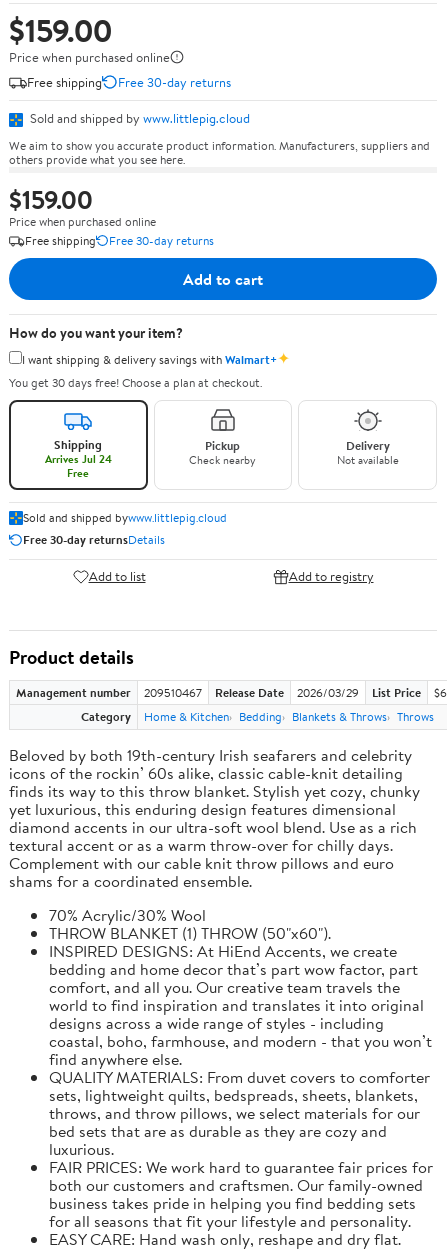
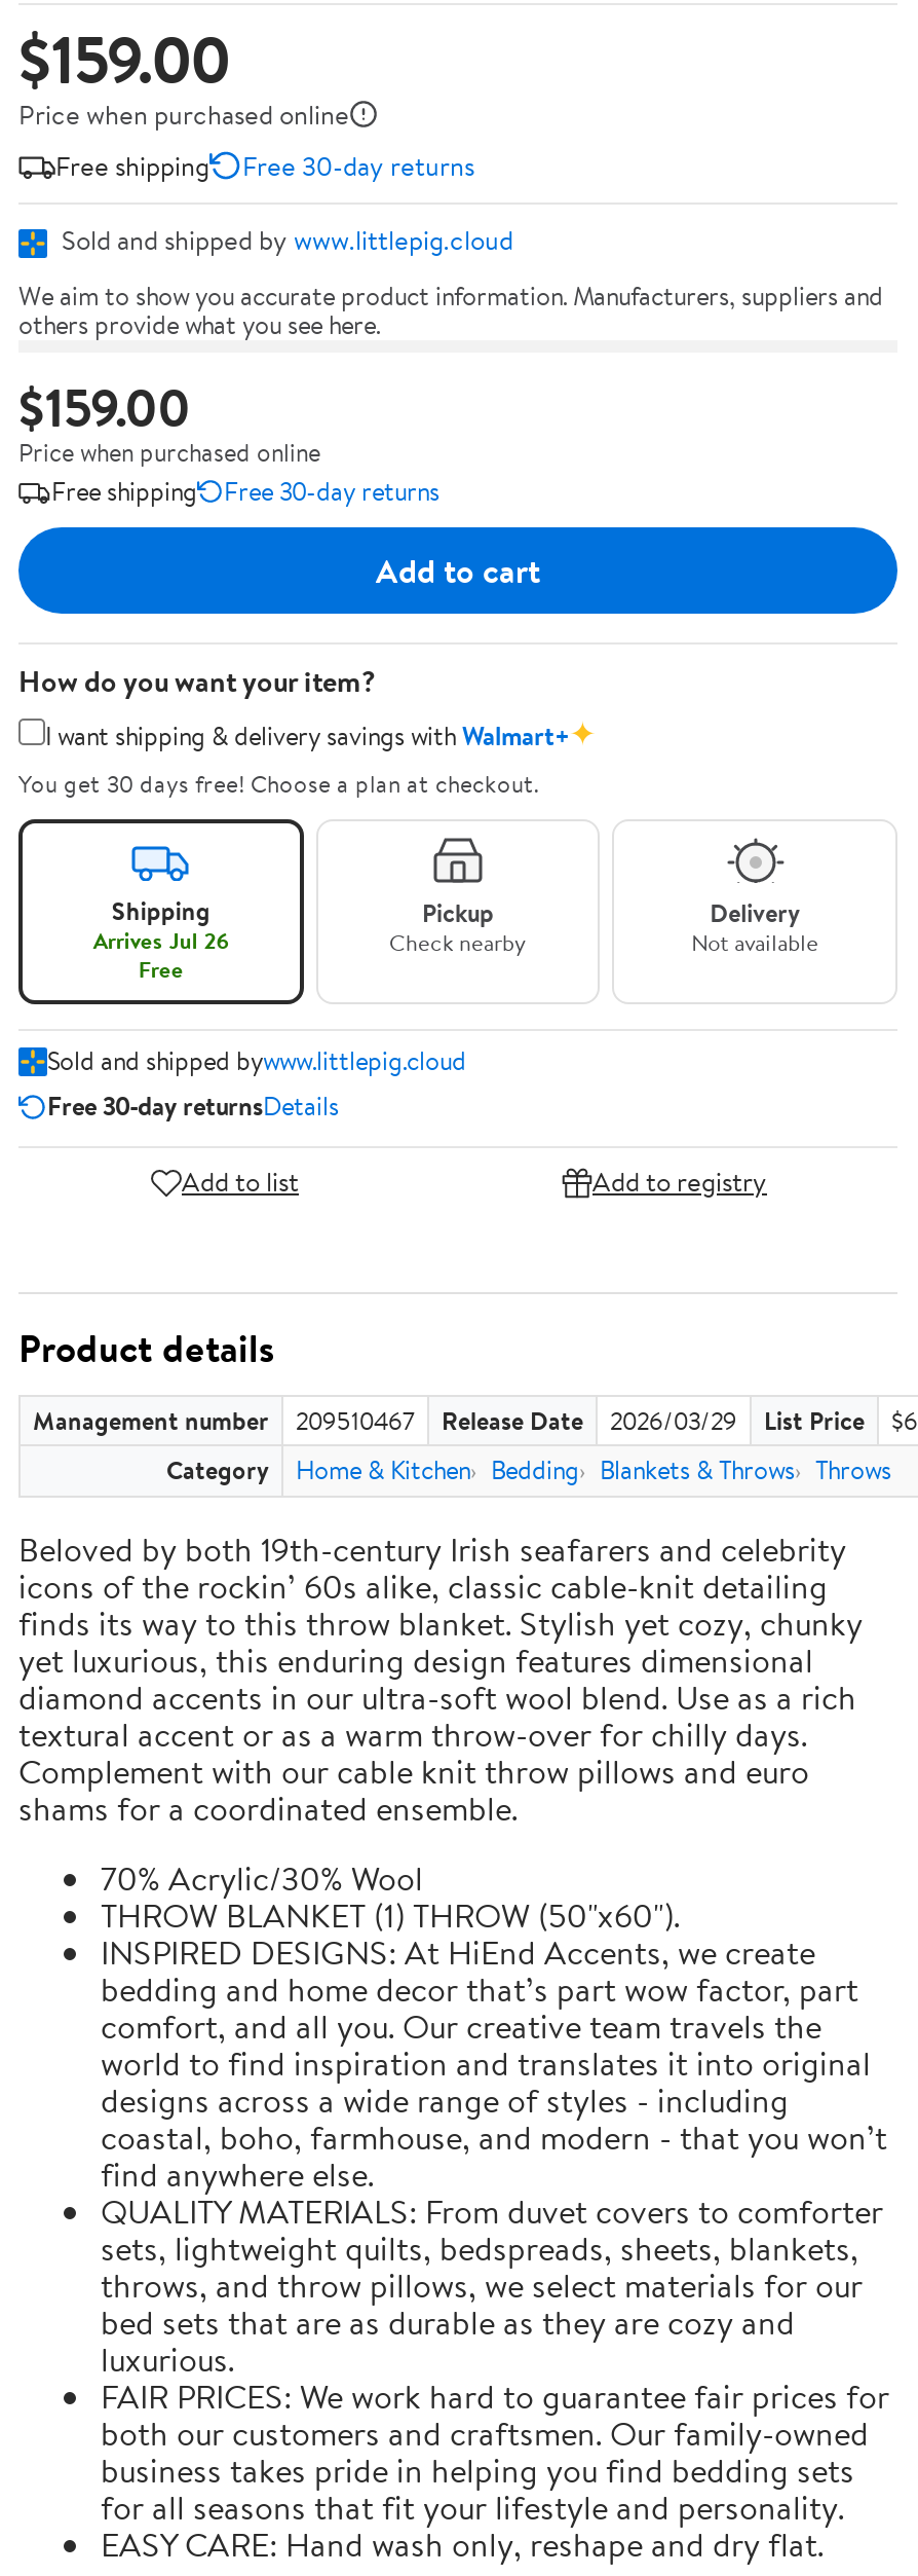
- Arrives Jul 24
+ Arrives Jul 26
